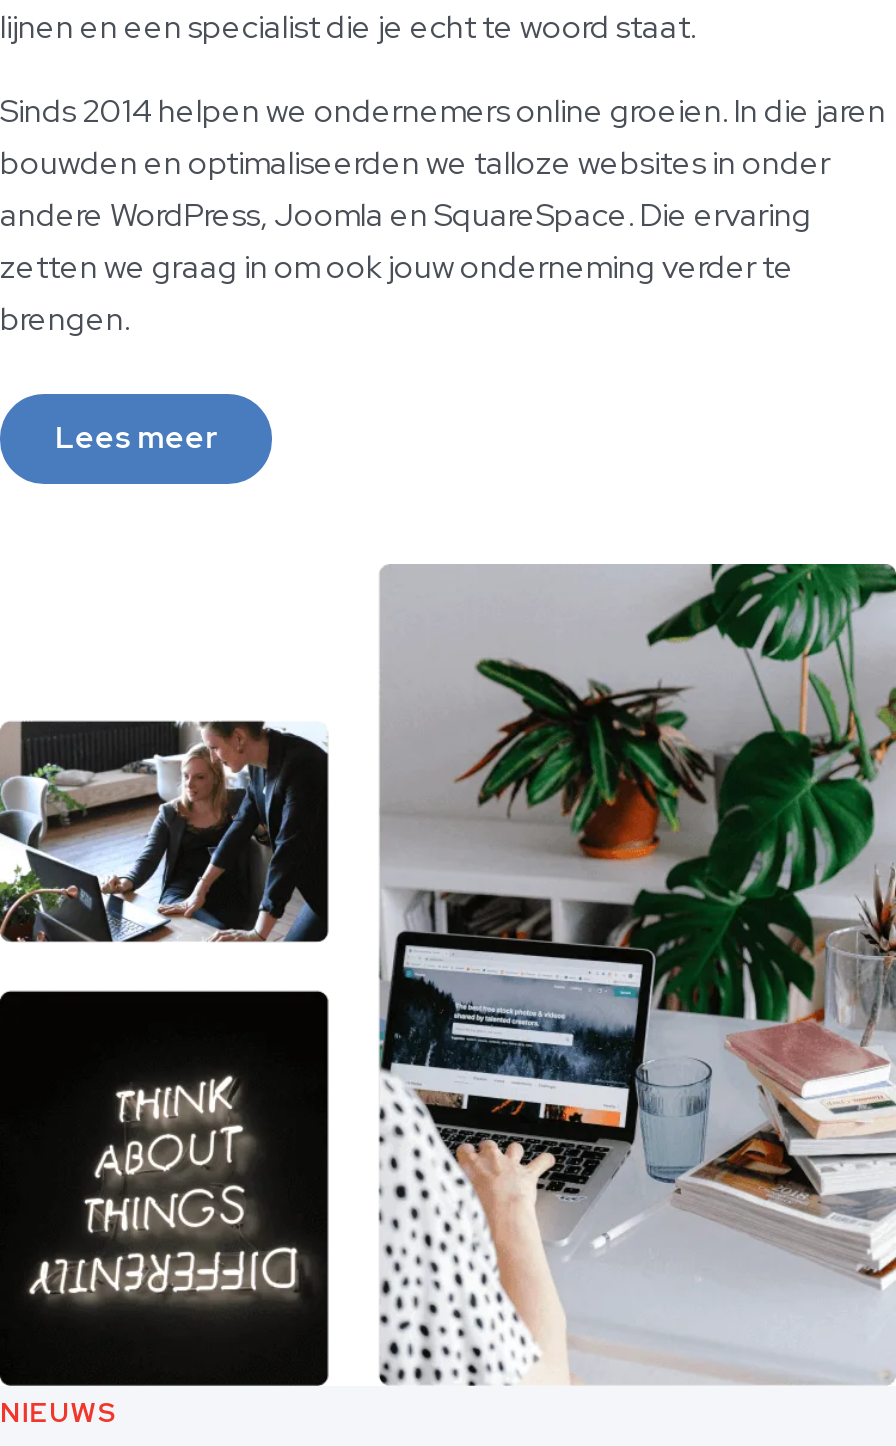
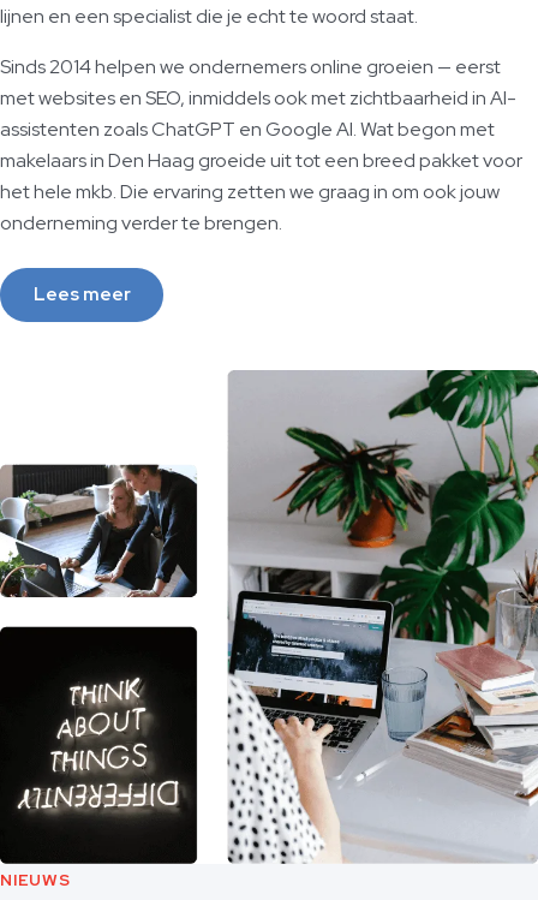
- Sinds 2014 helpen we ondernemers online groeien. In die jaren
- bouwden en optimaliseerden we talloze websites in onder
- andere WordPress, Joomla en SquareSpace. Die ervaring
- zetten we graag in om ook jouw onderneming verder te
- brengen.
+ Sinds 2014 helpen we ondernemers online groeien — eerst
+ met websites en SEO, inmiddels ook met zichtbaarheid in AI-
+ assistenten zoals ChatGPT en Google AI. Wat begon met
+ makelaars in Den Haag groeide uit tot een breed pakket voor
+ het hele mkb. Die ervaring zetten we graag in om ook jouw
+ onderneming verder te brengen.
